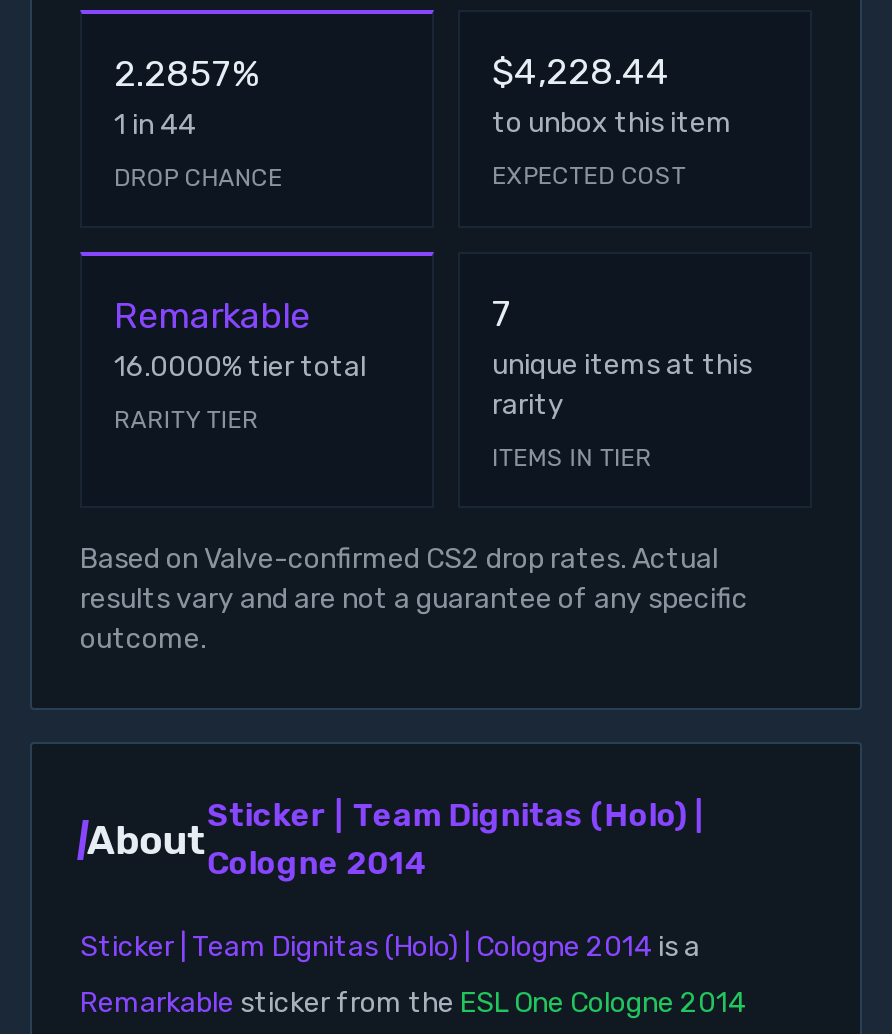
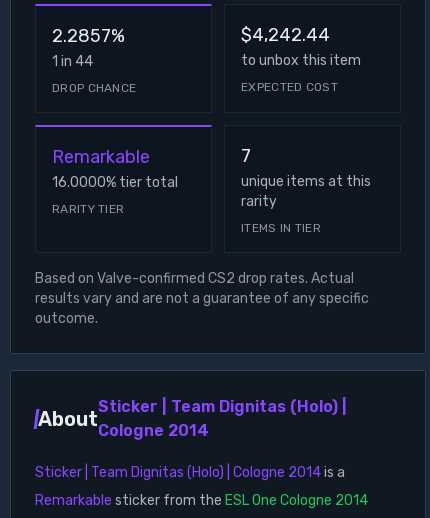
- $4,228.44
+ $4,242.44
